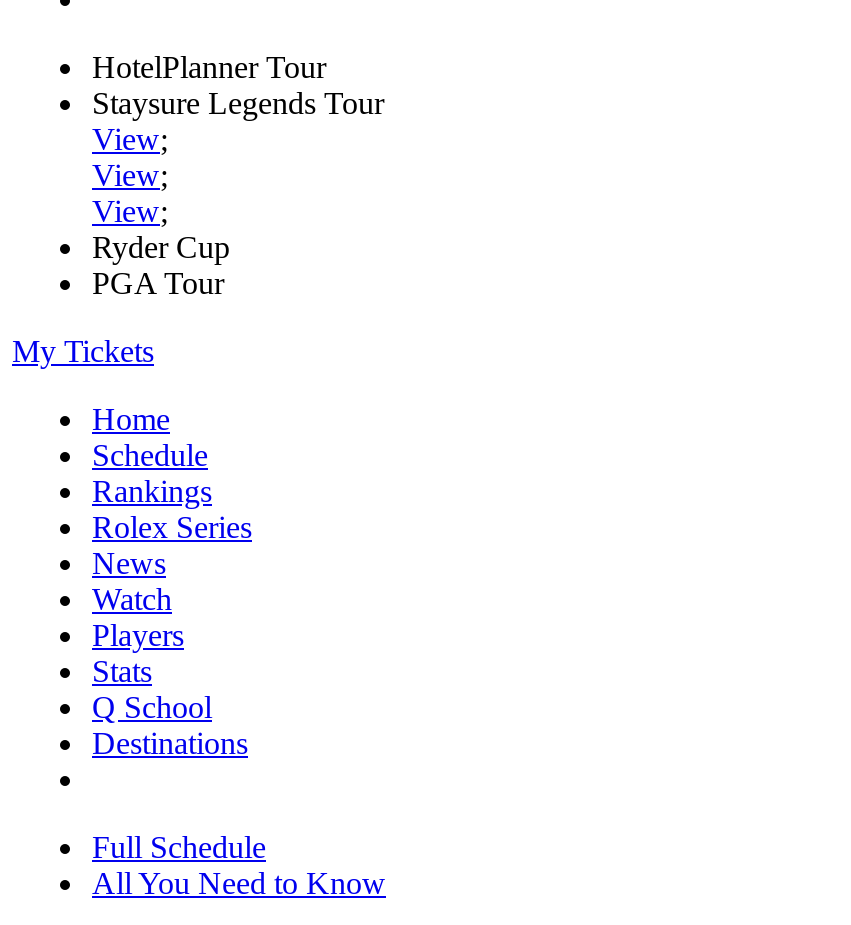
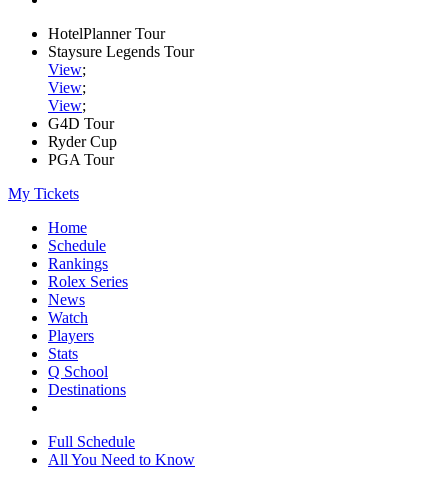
+ G4D Tour
